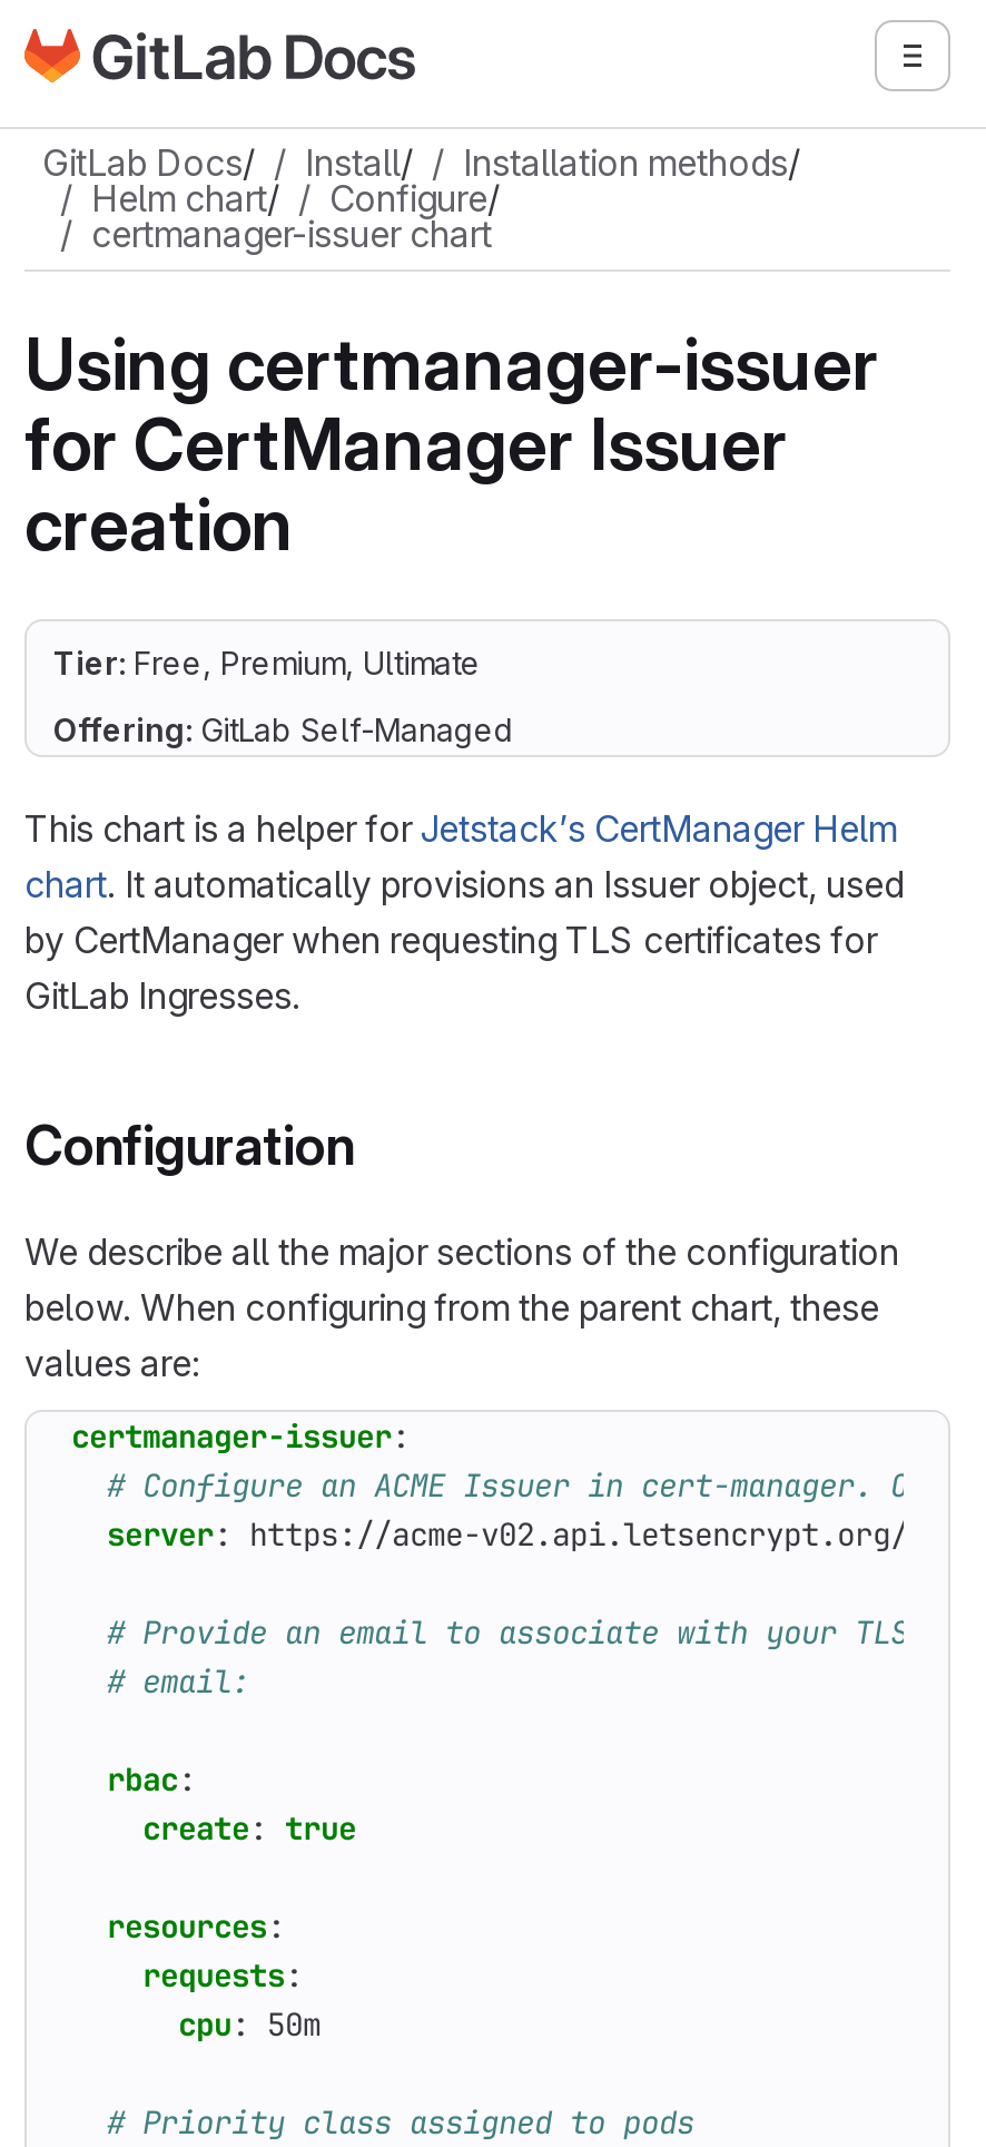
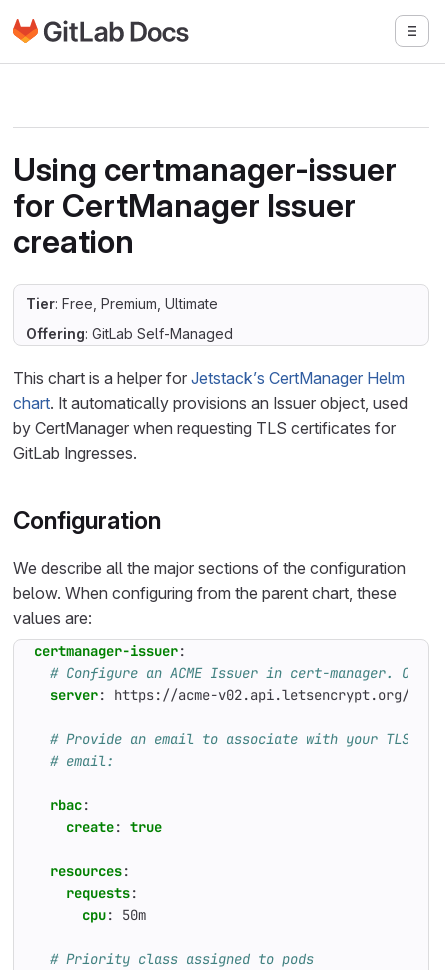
- GitLab Docs/
- Install/
- Installation methods/
- Helm chart/
- Configure/
- certmanager-issuer chart
